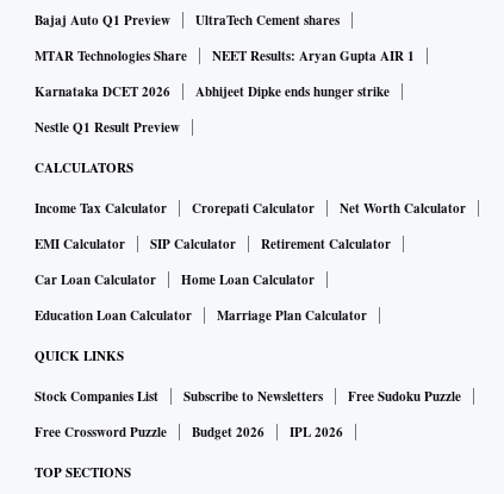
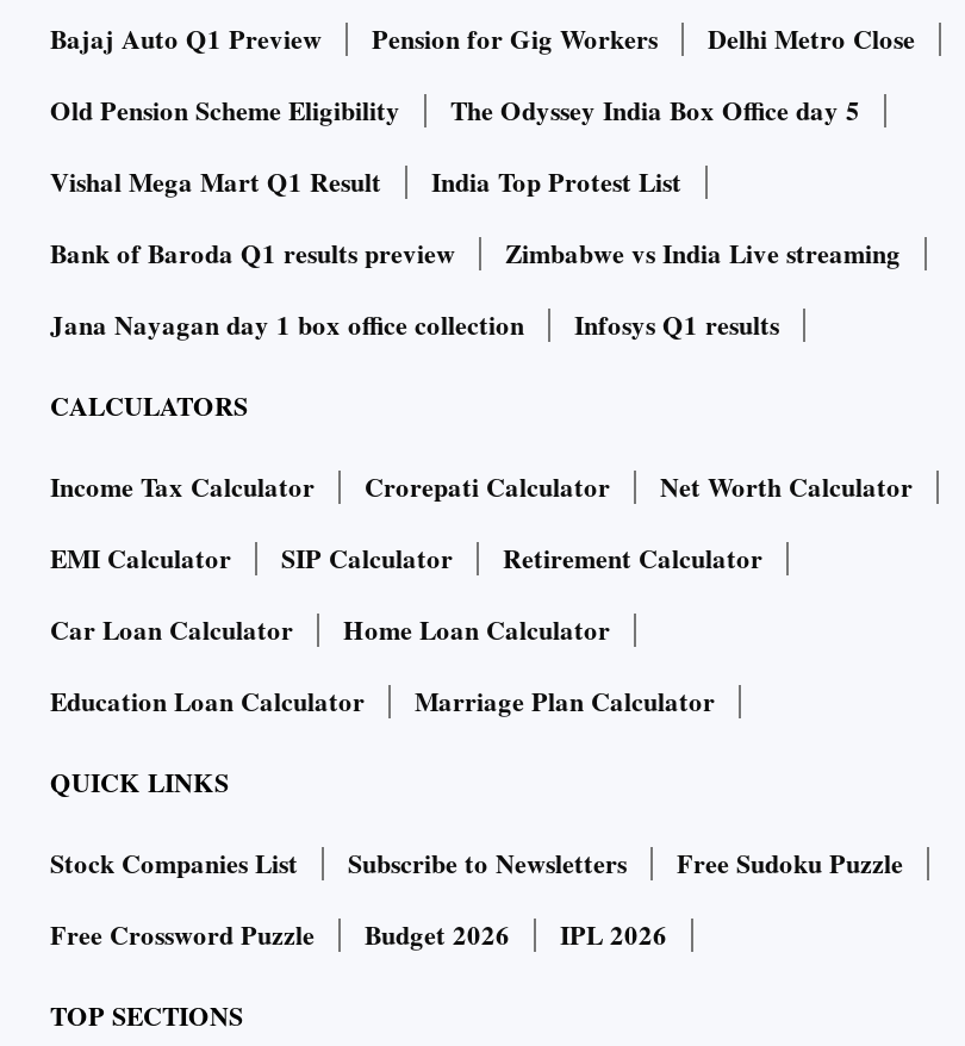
- UltraTech Cement shares
- MTAR Technologies Share
- NEET Results: Aryan Gupta AIR 1
- Karnataka DCET 2026
- Abhijeet Dipke ends hunger strike
- Nestle Q1 Result Preview
+ Pension for Gig Workers
+ Delhi Metro Close
+ Old Pension Scheme Eligibility
+ The Odyssey India Box Office day 5
+ Vishal Mega Mart Q1 Result
+ India Top Protest List
+ Bank of Baroda Q1 results preview
+ Zimbabwe vs India Live streaming
+ Jana Nayagan day 1 box office collection
+ Infosys Q1 results
